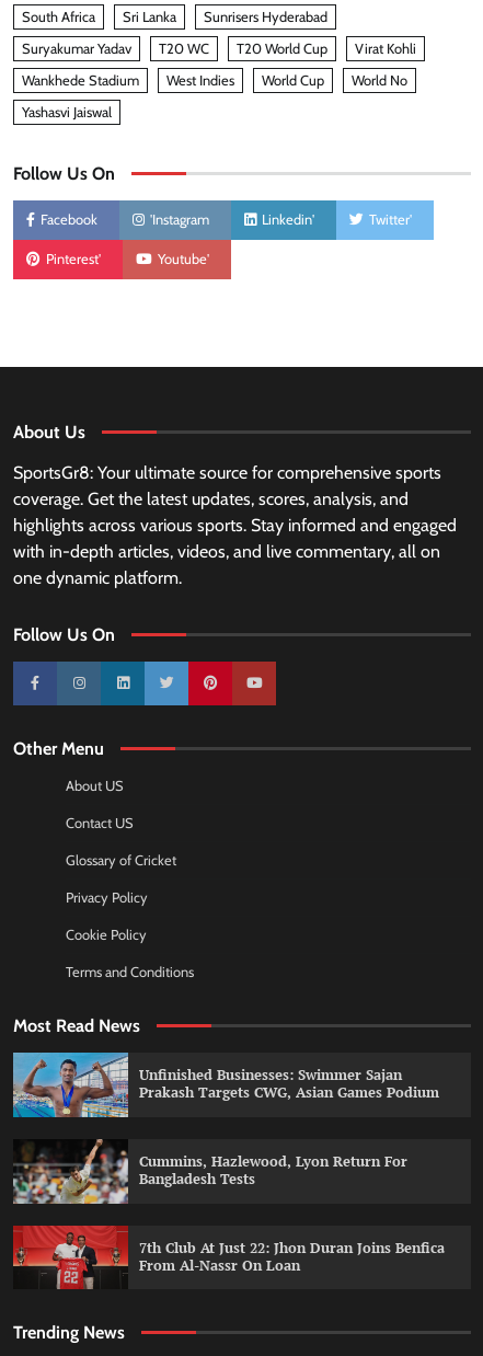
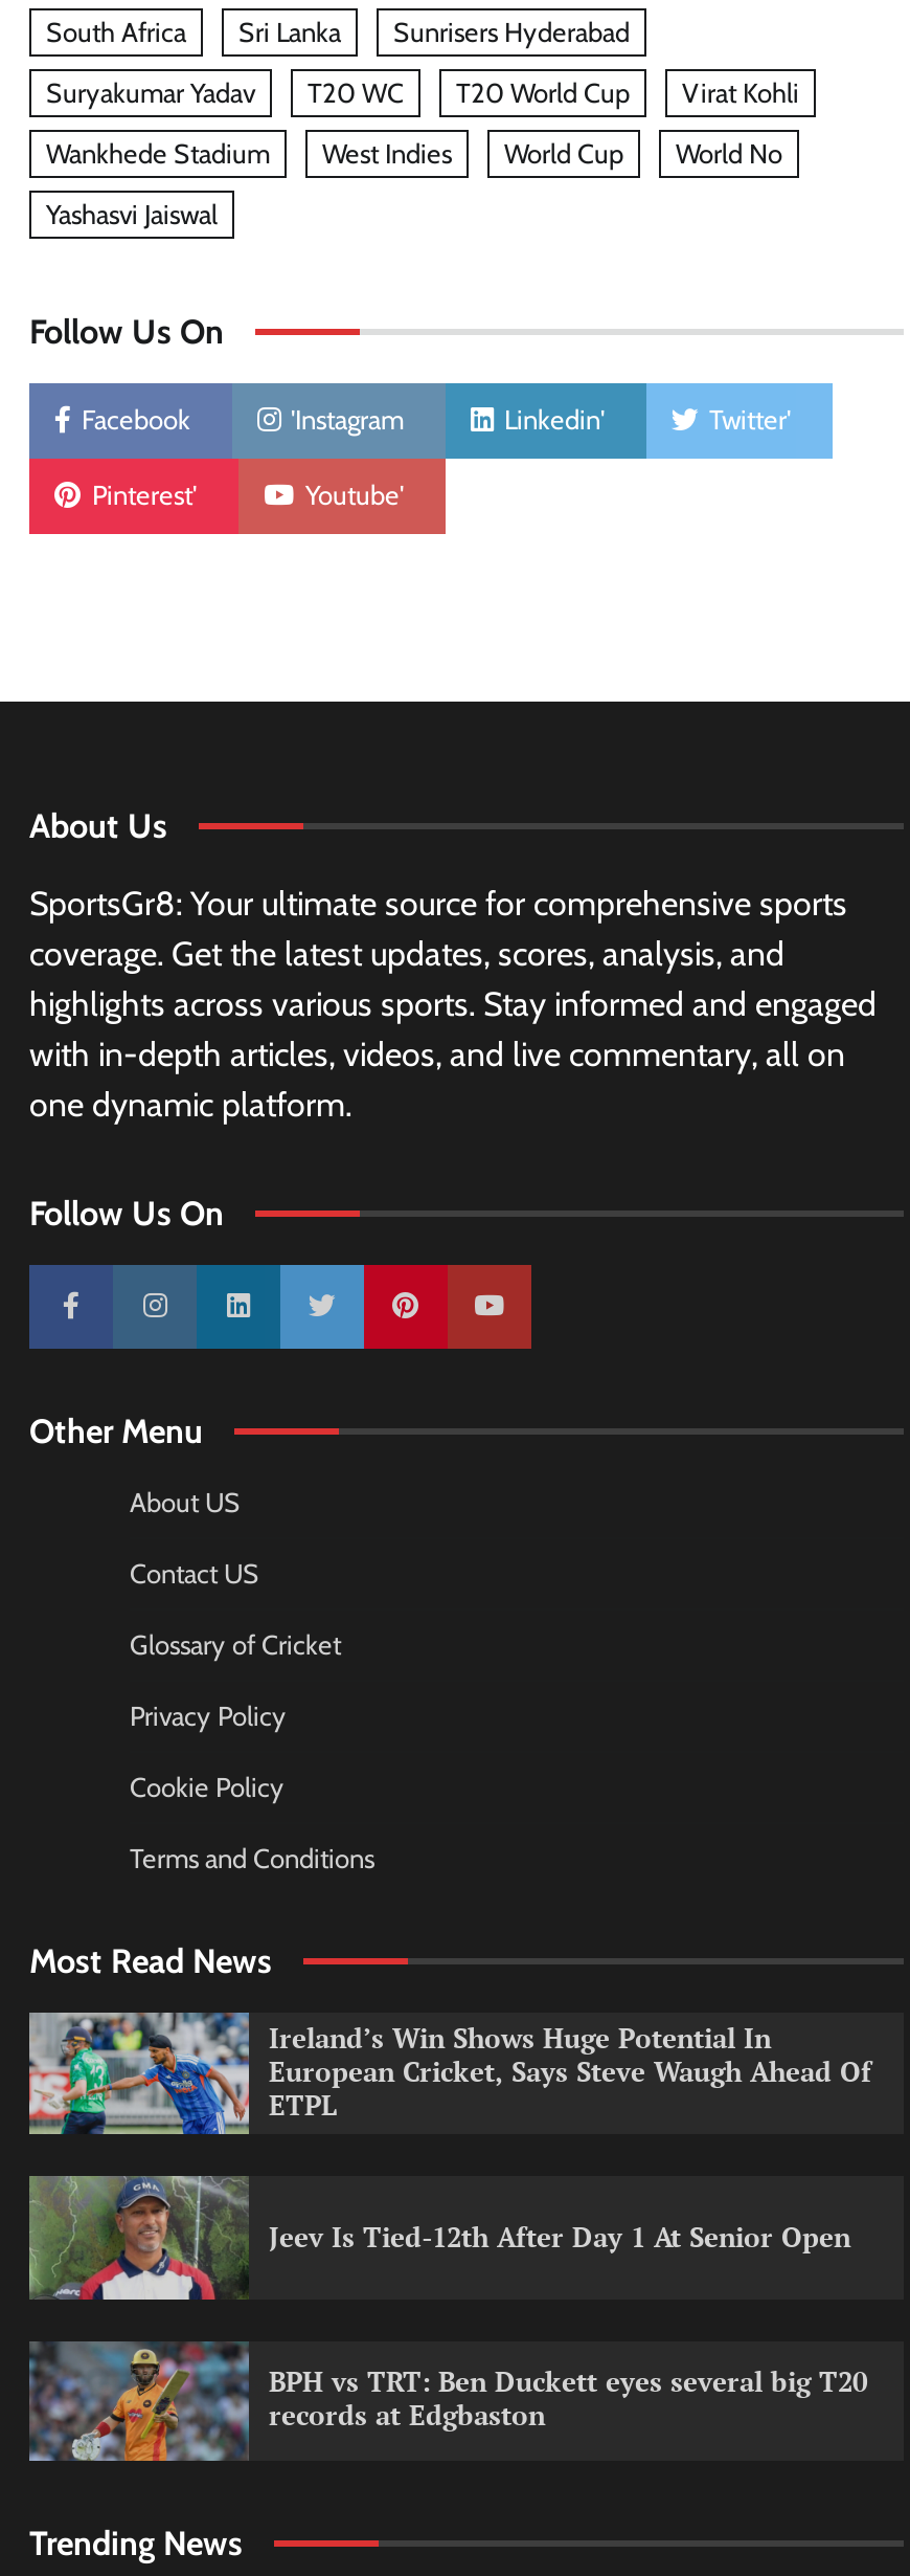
- [image]
- Unfinished Businesses: Swimmer Sajan
- Prakash Targets CWG, Asian Games Podium
+ [image]
+ Ireland’s Win Shows Huge Potential In
+ European Cricket, Says Steve Waugh Ahead Of
+ ETPL

- [image]
- Cummins, Hazlewood, Lyon Return For
- Bangladesh Tests
+ [image]
+ Jeev Is Tied-12th After Day 1 At Senior Open

- [image]
- 7th Club At Just 22: Jhon Duran Joins Benfica
- From Al-Nassr On Loan
+ [image]
+ BPH vs TRT: Ben Duckett eyes several big T20
+ records at Edgbaston
